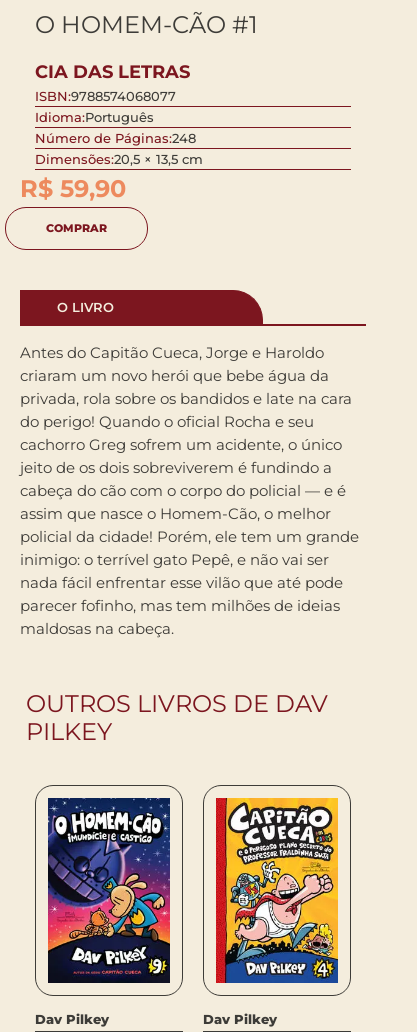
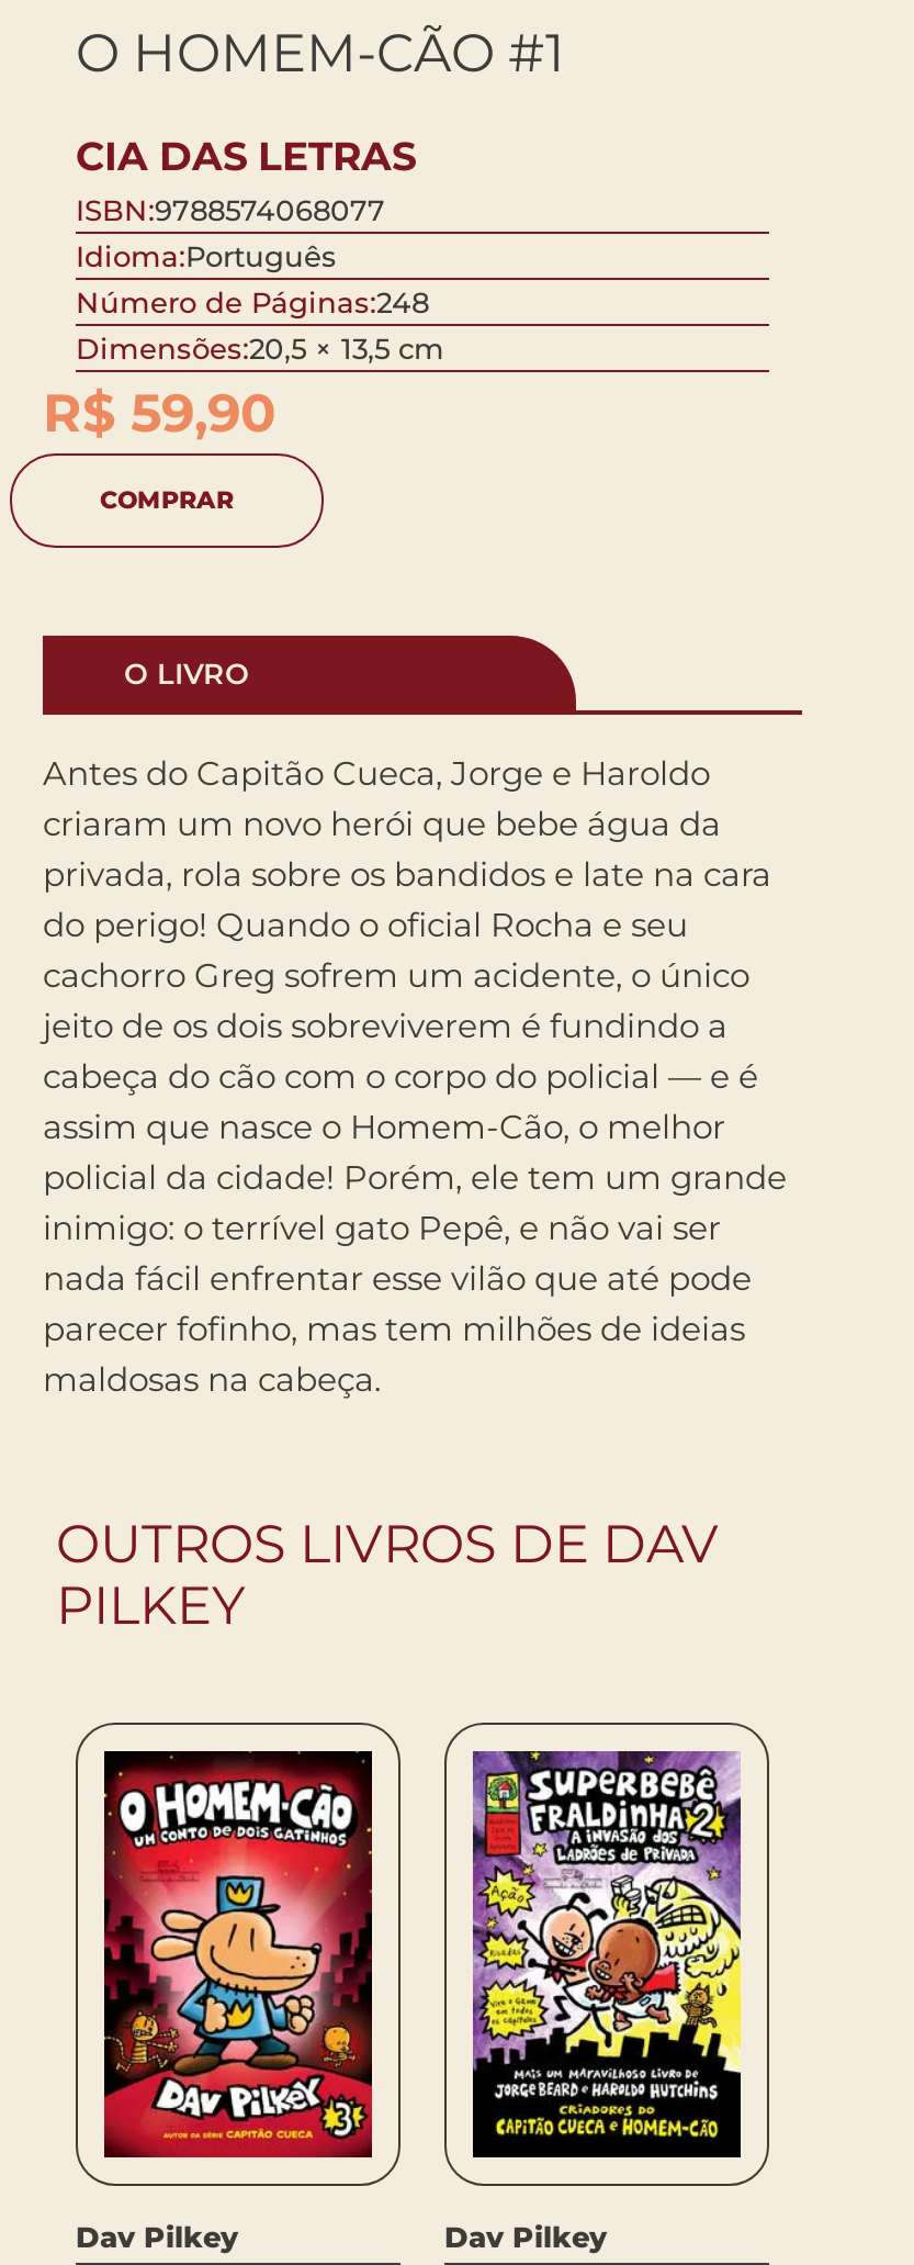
- [image]
+ [image]

- [image]
+ [image]
